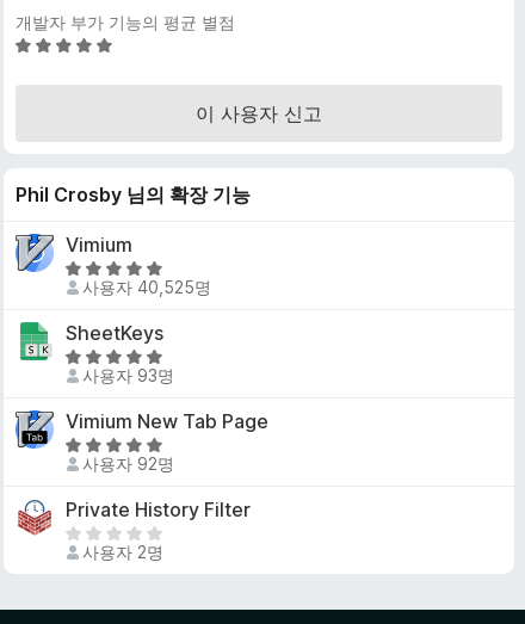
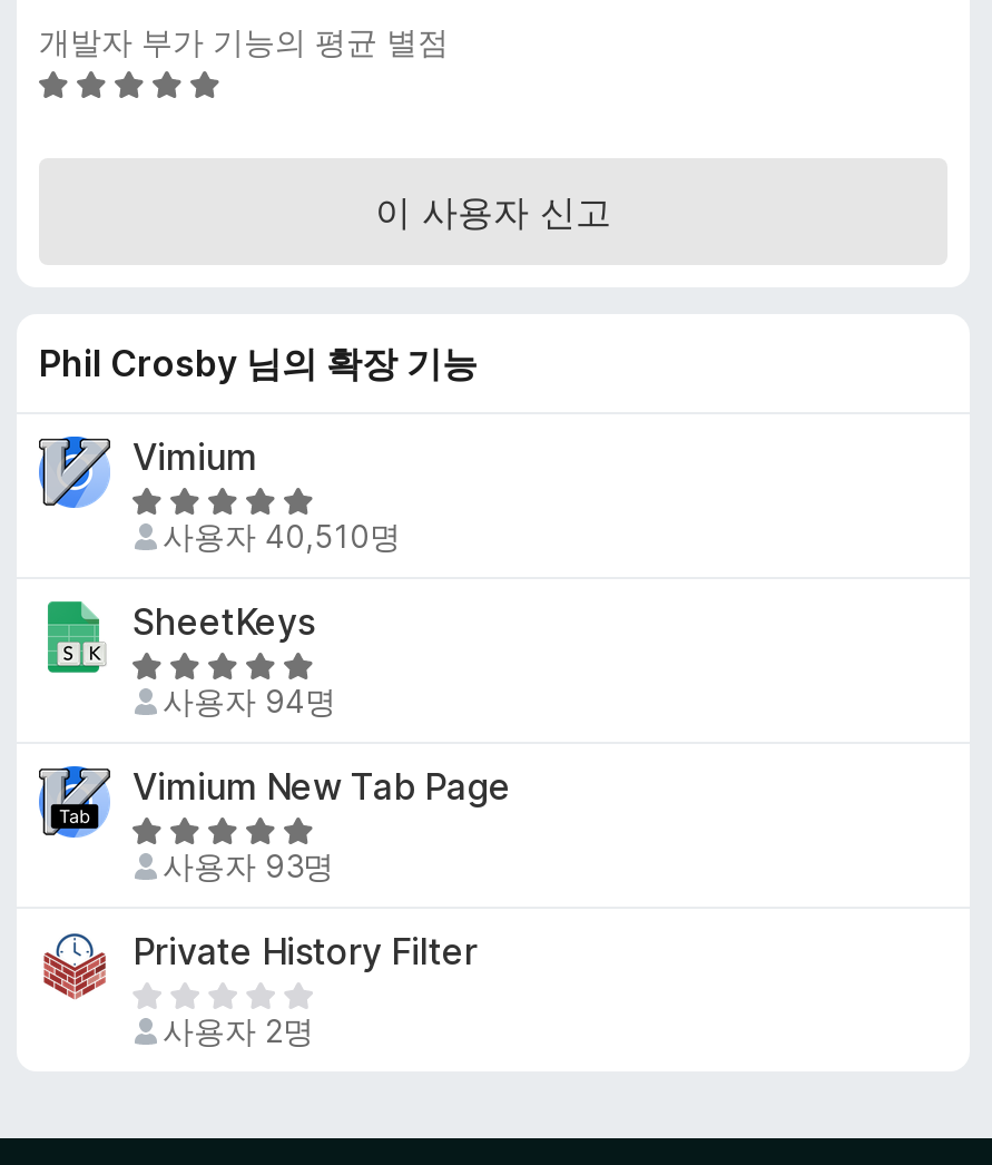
- 사용자 40,525명
+ 사용자 40,510명

- 사용자 93명
+ 사용자 94명

- 사용자 92명
+ 사용자 93명
